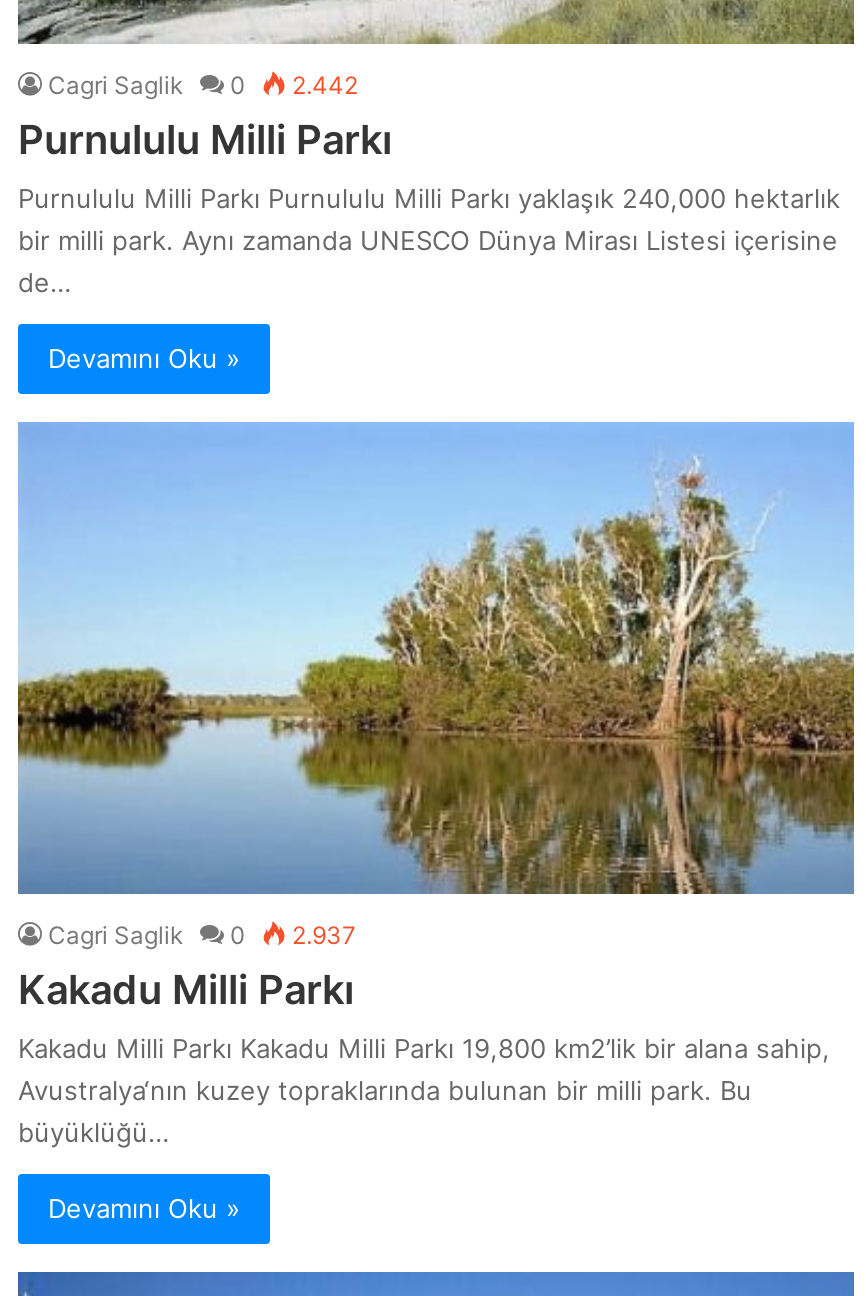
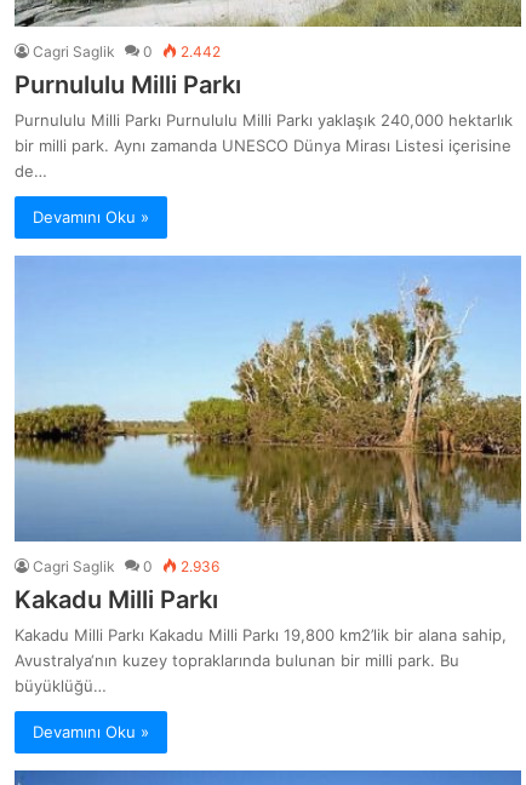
- Cagri Saglik 0 2.937
+ Cagri Saglik 0 2.936
